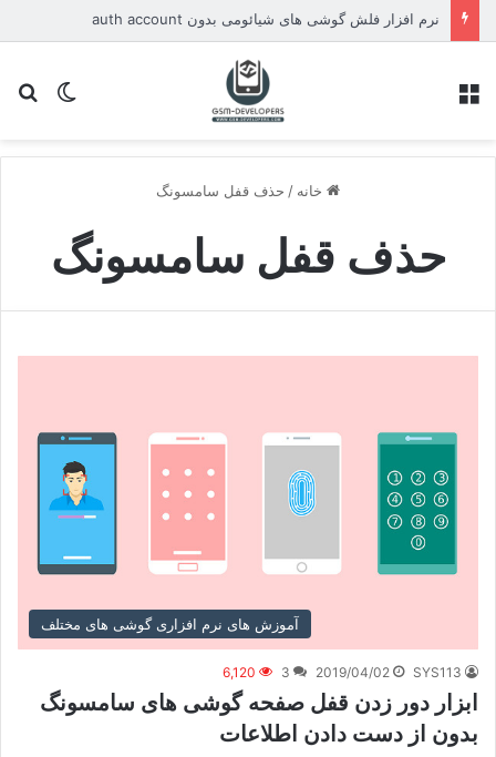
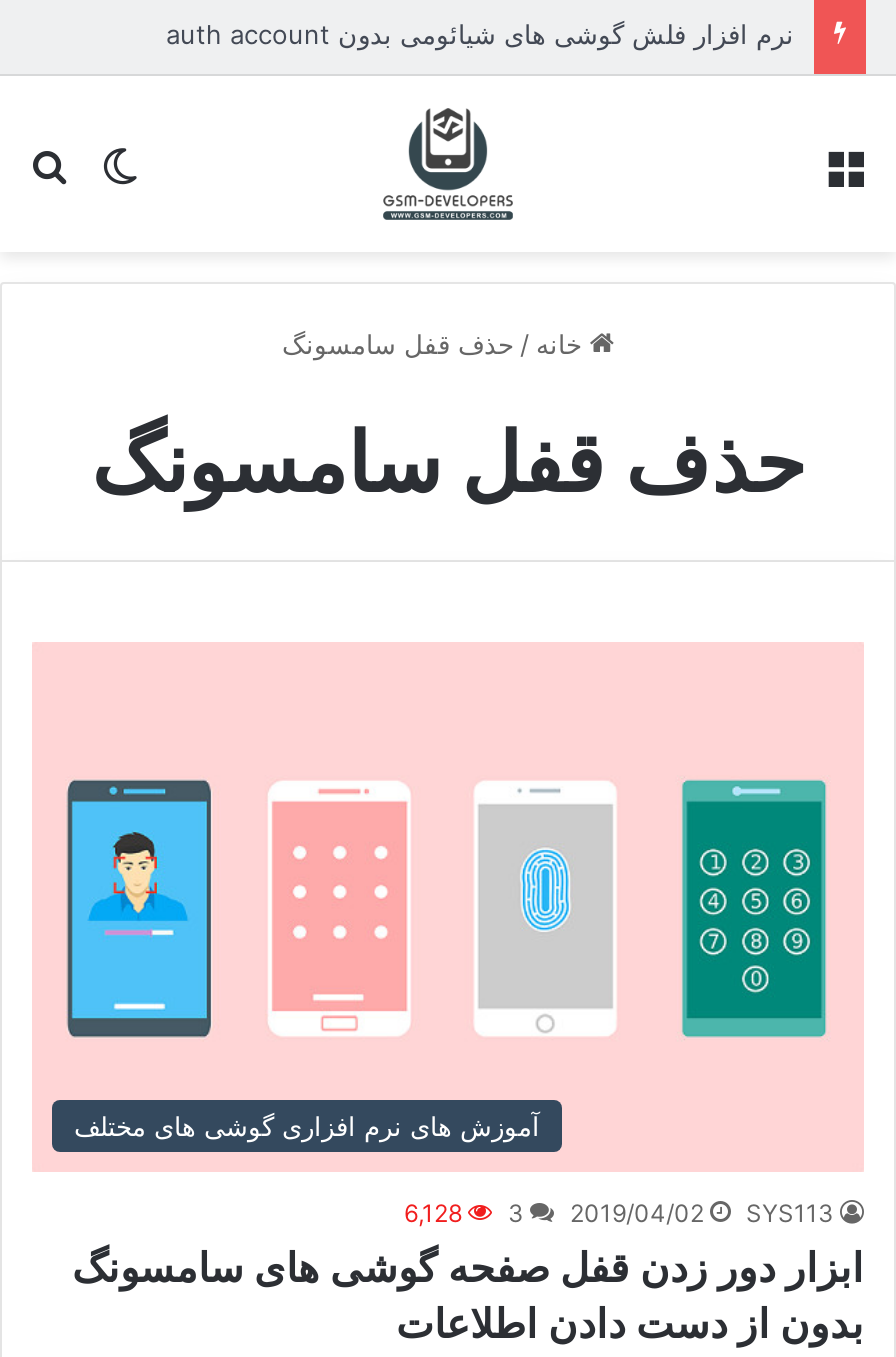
- 6,120 3 2019/04/02 SYS113
+ 6,128 3 2019/04/02 SYS113
